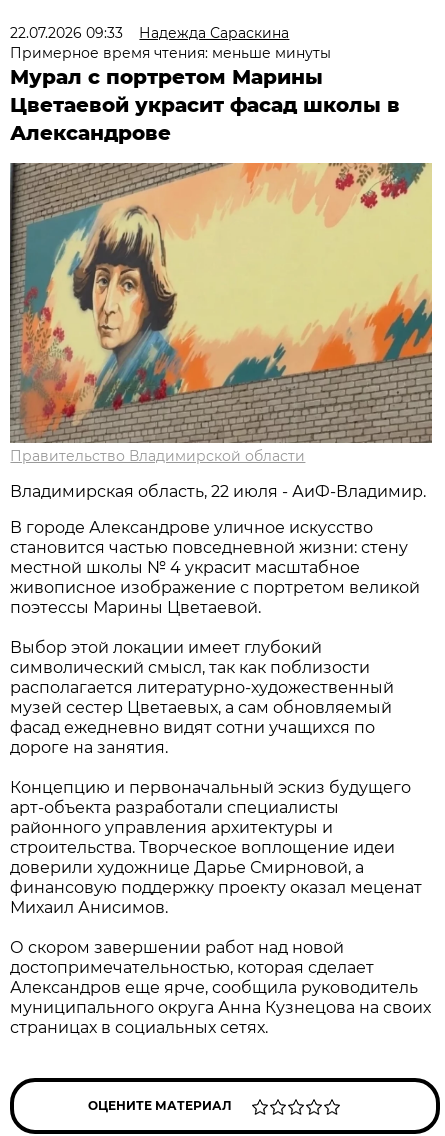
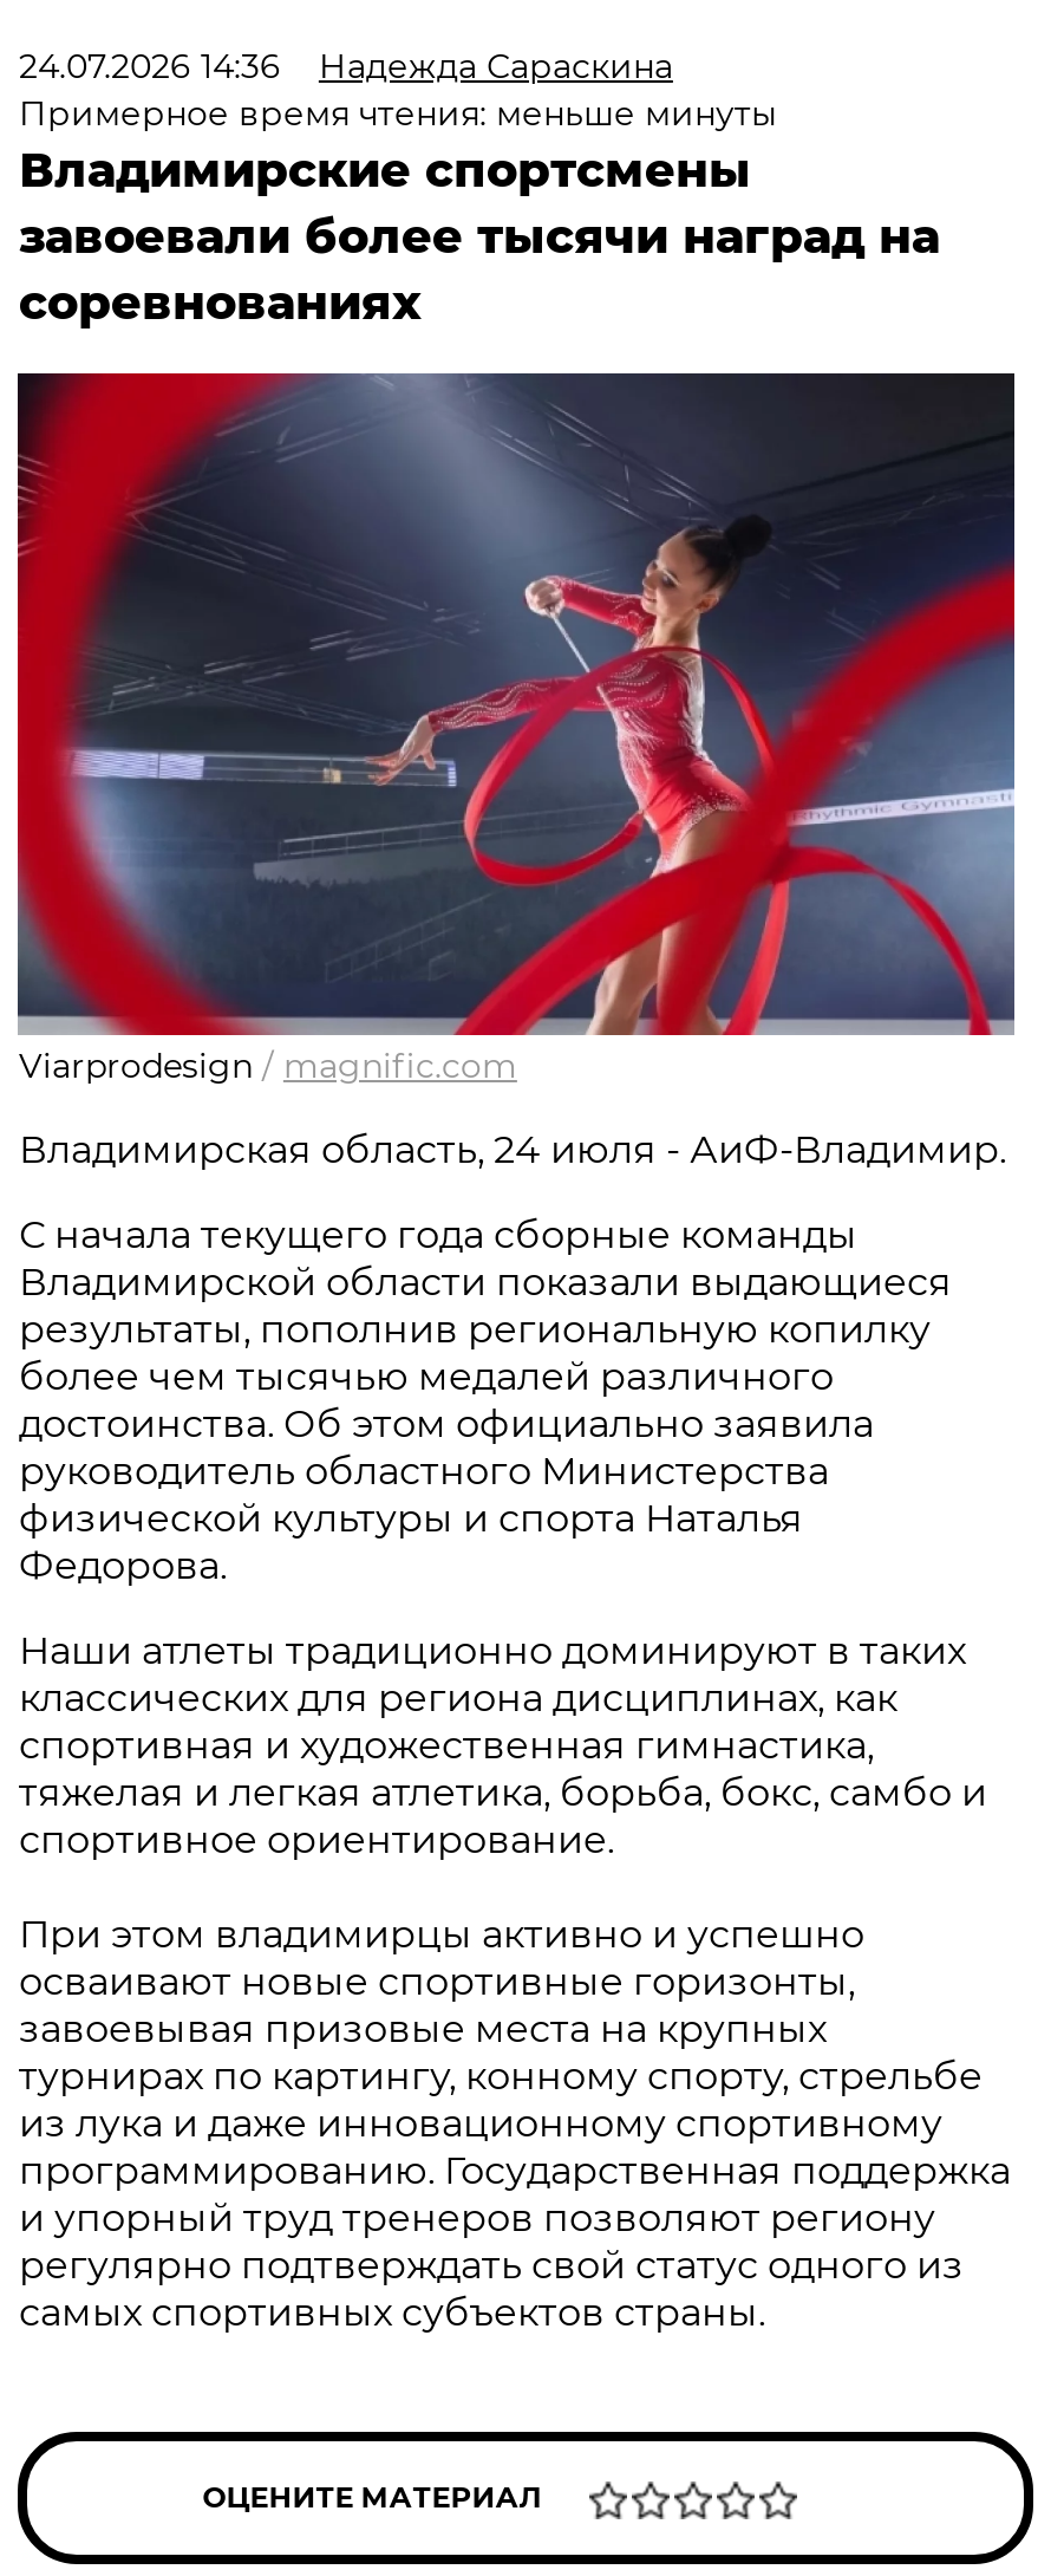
- 22.07.2026 09:33 Надежда Сараскина
+ 24.07.2026 14:36 Надежда Сараскина

- Мурал с портретом Марины
- Цветаевой украсит фасад школы в
- Александрове
+ Владимирские спортсмены
+ завоевали более тысячи наград на
+ соревнованиях

- [image]
- Правительство Владимирской области
- Владимирская область, 22 июля - АиФ-Владимир.
- В городе Александрове уличное искусство
- становится частью повседневной жизни: стену
- местной школы № 4 украсит масштабное
- живописное изображение с портретом великой
- поэтессы Марины Цветаевой.
- Выбор этой локации имеет глубокий
- символический смысл, так как поблизости
- располагается литературно-художественный
- музей сестер Цветаевых, а сам обновляемый
- фасад ежедневно видят сотни учащихся по
- дороге на занятия.
- Концепцию и первоначальный эскиз будущего
- арт-объекта разработали специалисты
- районного управления архитектуры и
- строительства. Творческое воплощение идеи
- доверили художнице Дарье Смирновой, а
- финансовую поддержку проекту оказал меценат
- Михаил Анисимов.
- О скором завершении работ над новой
- достопримечательностью, которая сделает
- Александров еще ярче, сообщила руководитель
- муниципального округа Анна Кузнецова на своих
- страницах в социальных сетях.
+ [image]
+ Viarprodesign / magnific.com
+ Владимирская область, 24 июля - АиФ-Владимир.
+ С начала текущего года сборные команды
+ Владимирской области показали выдающиеся
+ результаты, пополнив региональную копилку
+ более чем тысячью медалей различного
+ достоинства. Об этом официально заявила
+ руководитель областного Министерства
+ физической культуры и спорта Наталья
+ Федорова.
+ Наши атлеты традиционно доминируют в таких
+ классических для региона дисциплинах, как
+ спортивная и художественная гимнастика,
+ тяжелая и легкая атлетика, борьба, бокс, самбо и
+ спортивное ориентирование.
+ При этом владимирцы активно и успешно
+ осваивают новые спортивные горизонты,
+ завоевывая призовые места на крупных
+ турнирах по картингу, конному спорту, стрельбе
+ из лука и даже инновационному спортивному
+ программированию. Государственная поддержка
+ и упорный труд тренеров позволяют региону
+ регулярно подтверждать свой статус одного из
+ самых спортивных субъектов страны.
